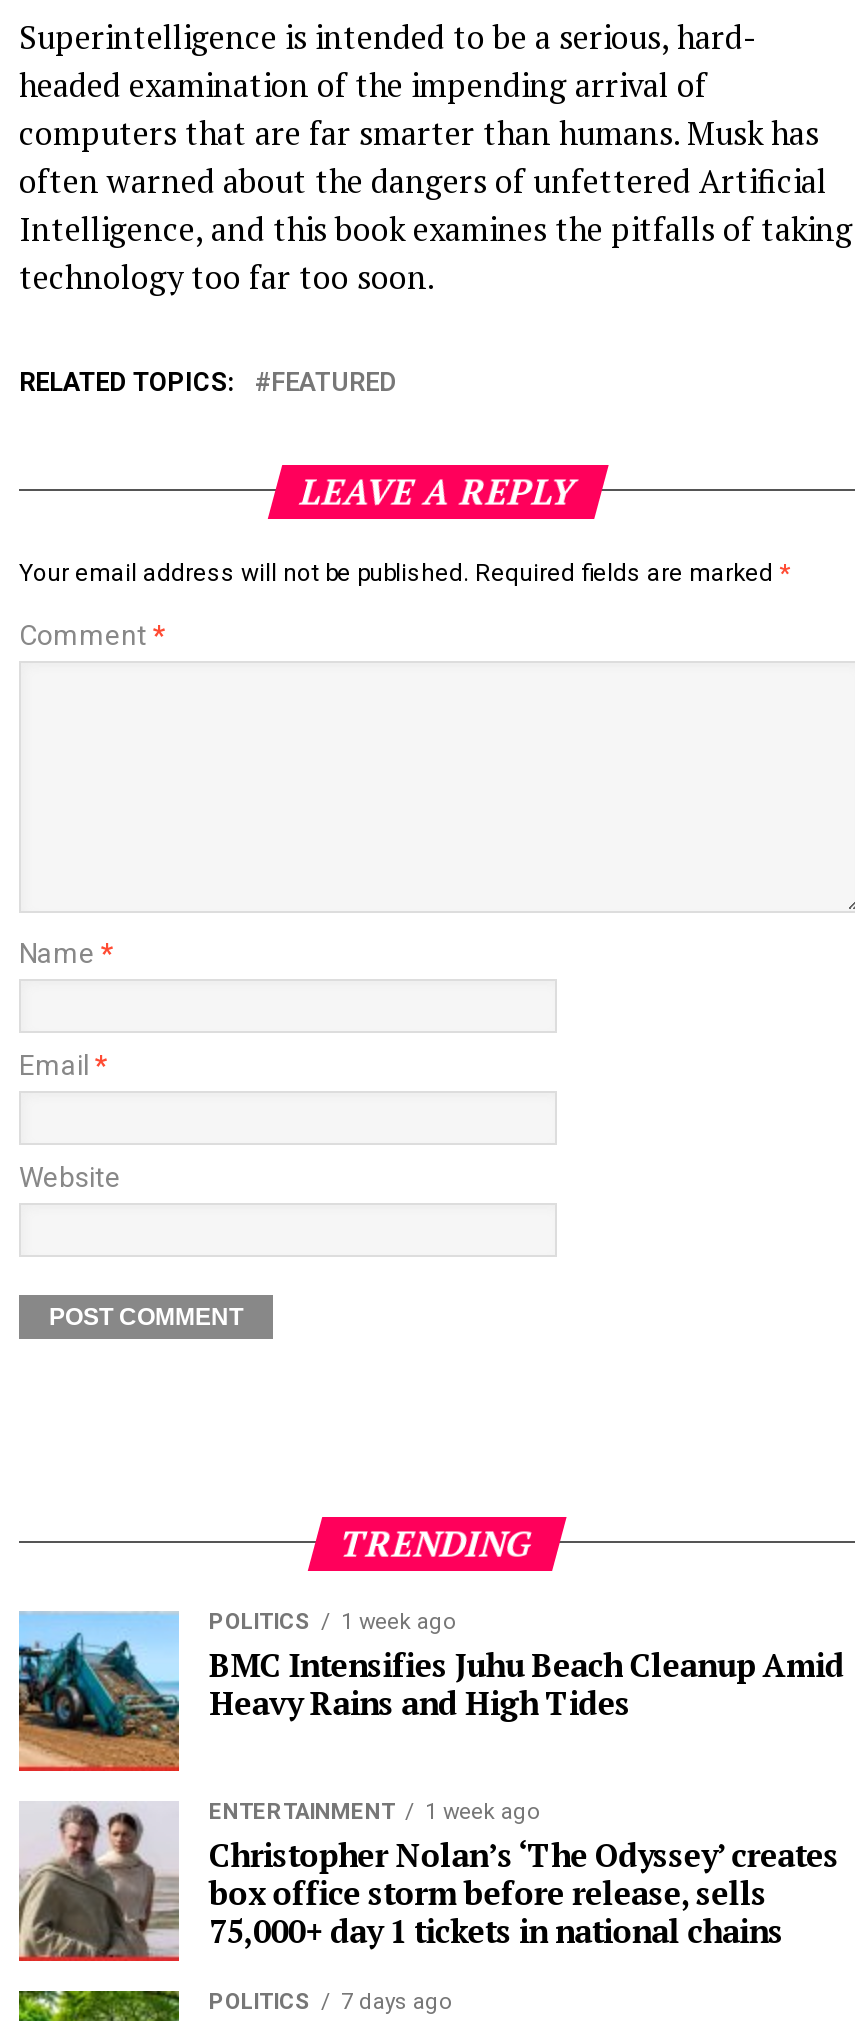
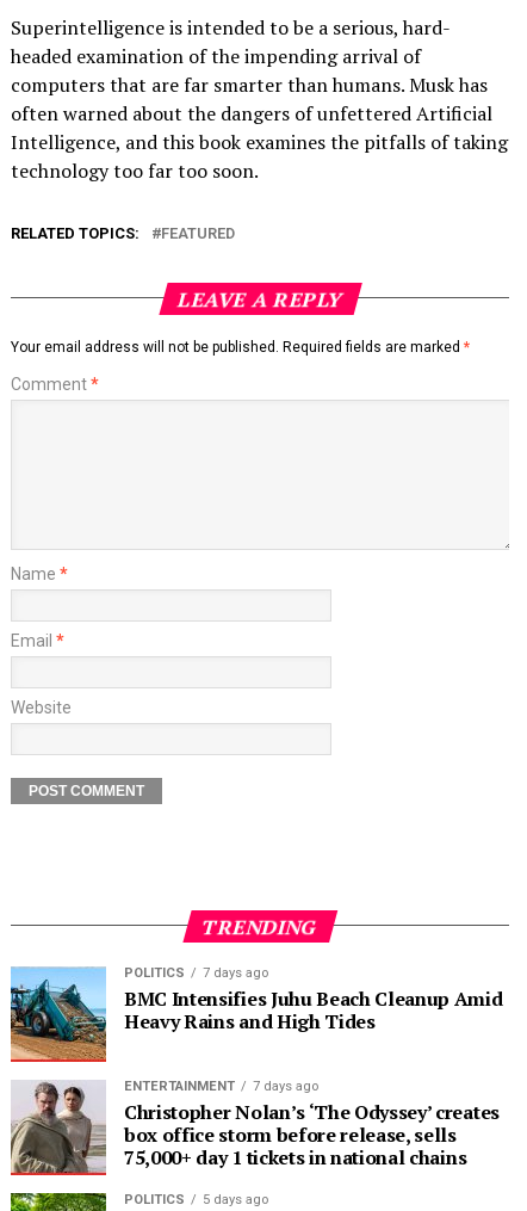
- POLITICS 1 week ago
+ POLITICS 7 days ago

- ENTERTAINMENT 1 week ago
+ ENTERTAINMENT 7 days ago

- POLITICS 7 days ago
+ POLITICS 5 days ago
